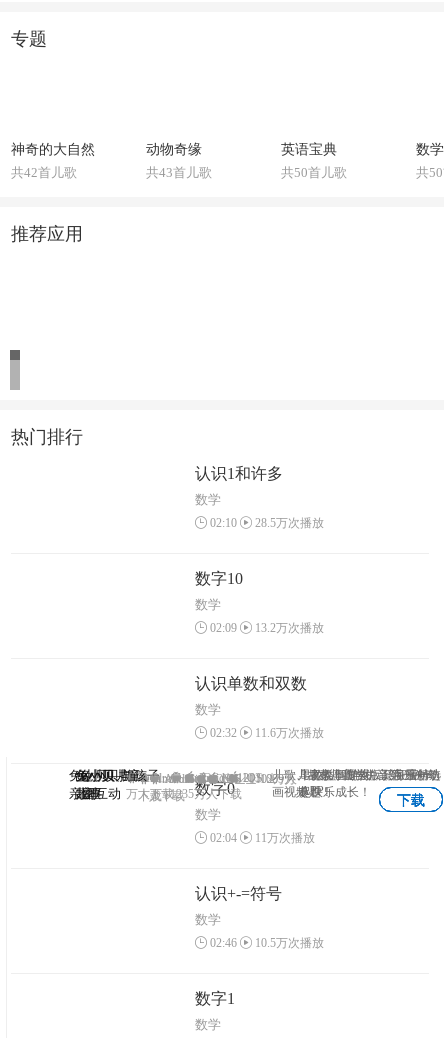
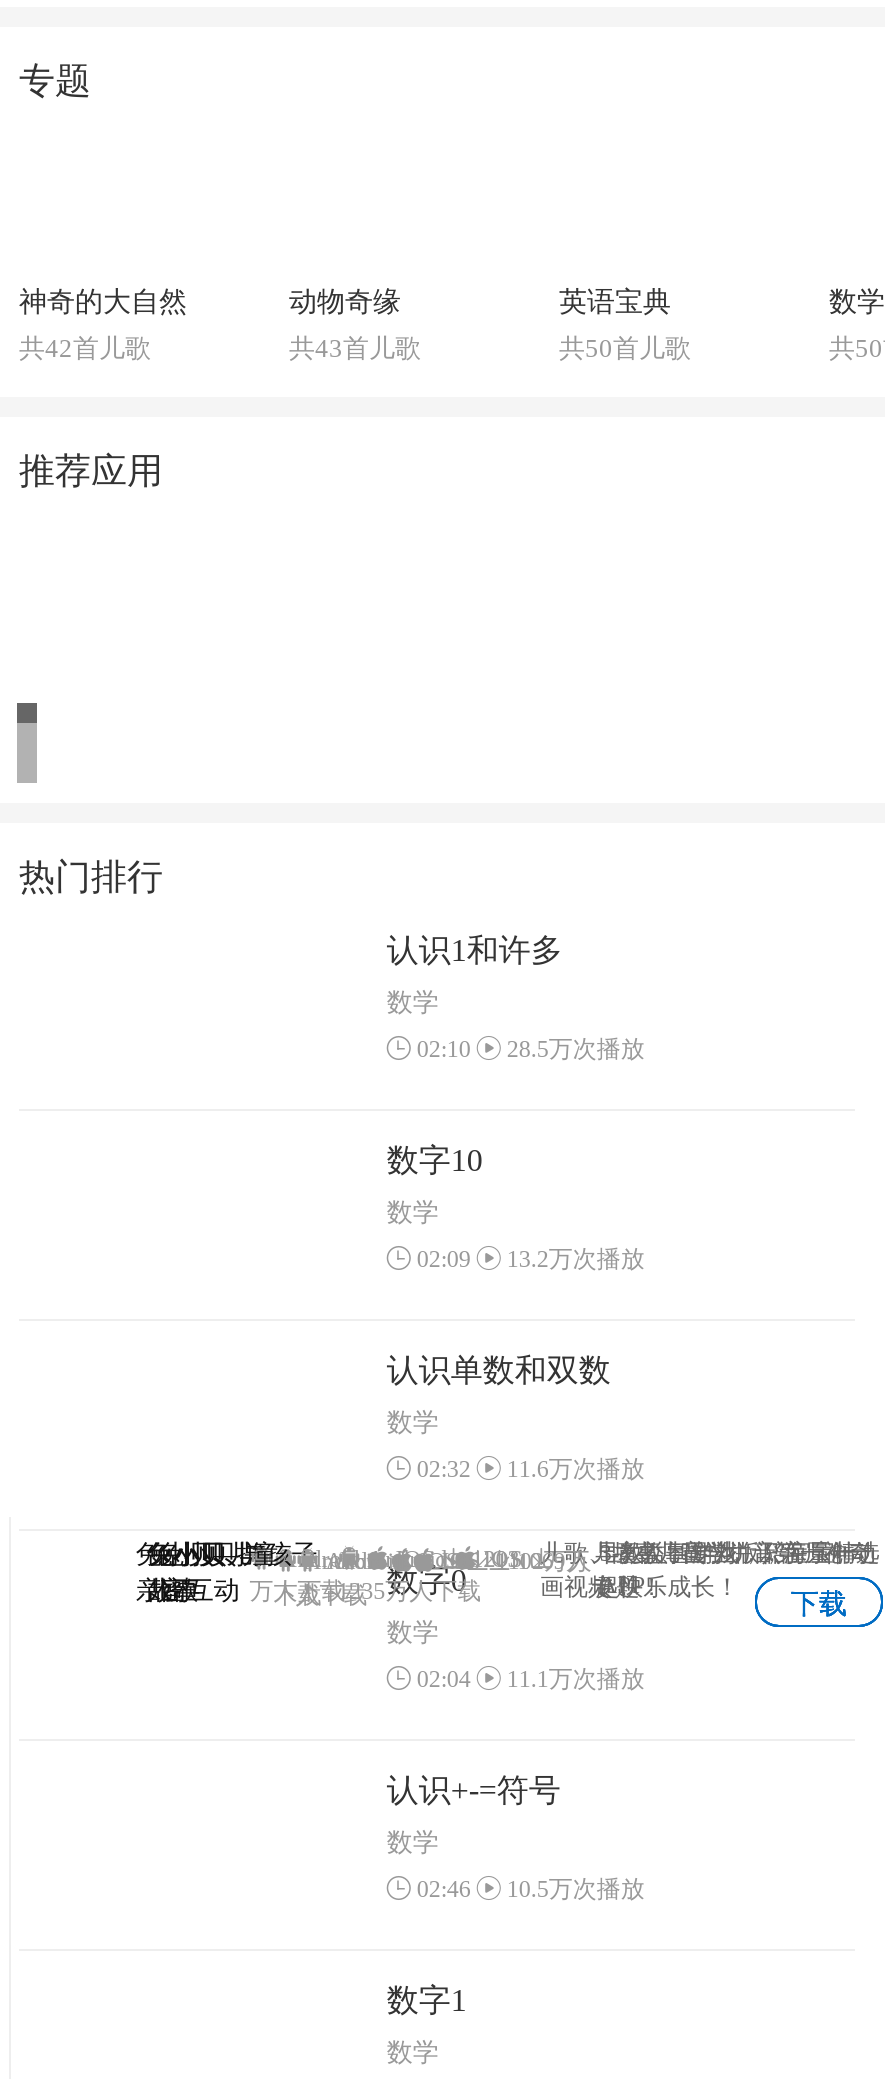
- 02:04 11万次播放
+ 02:04 11.1万次播放
